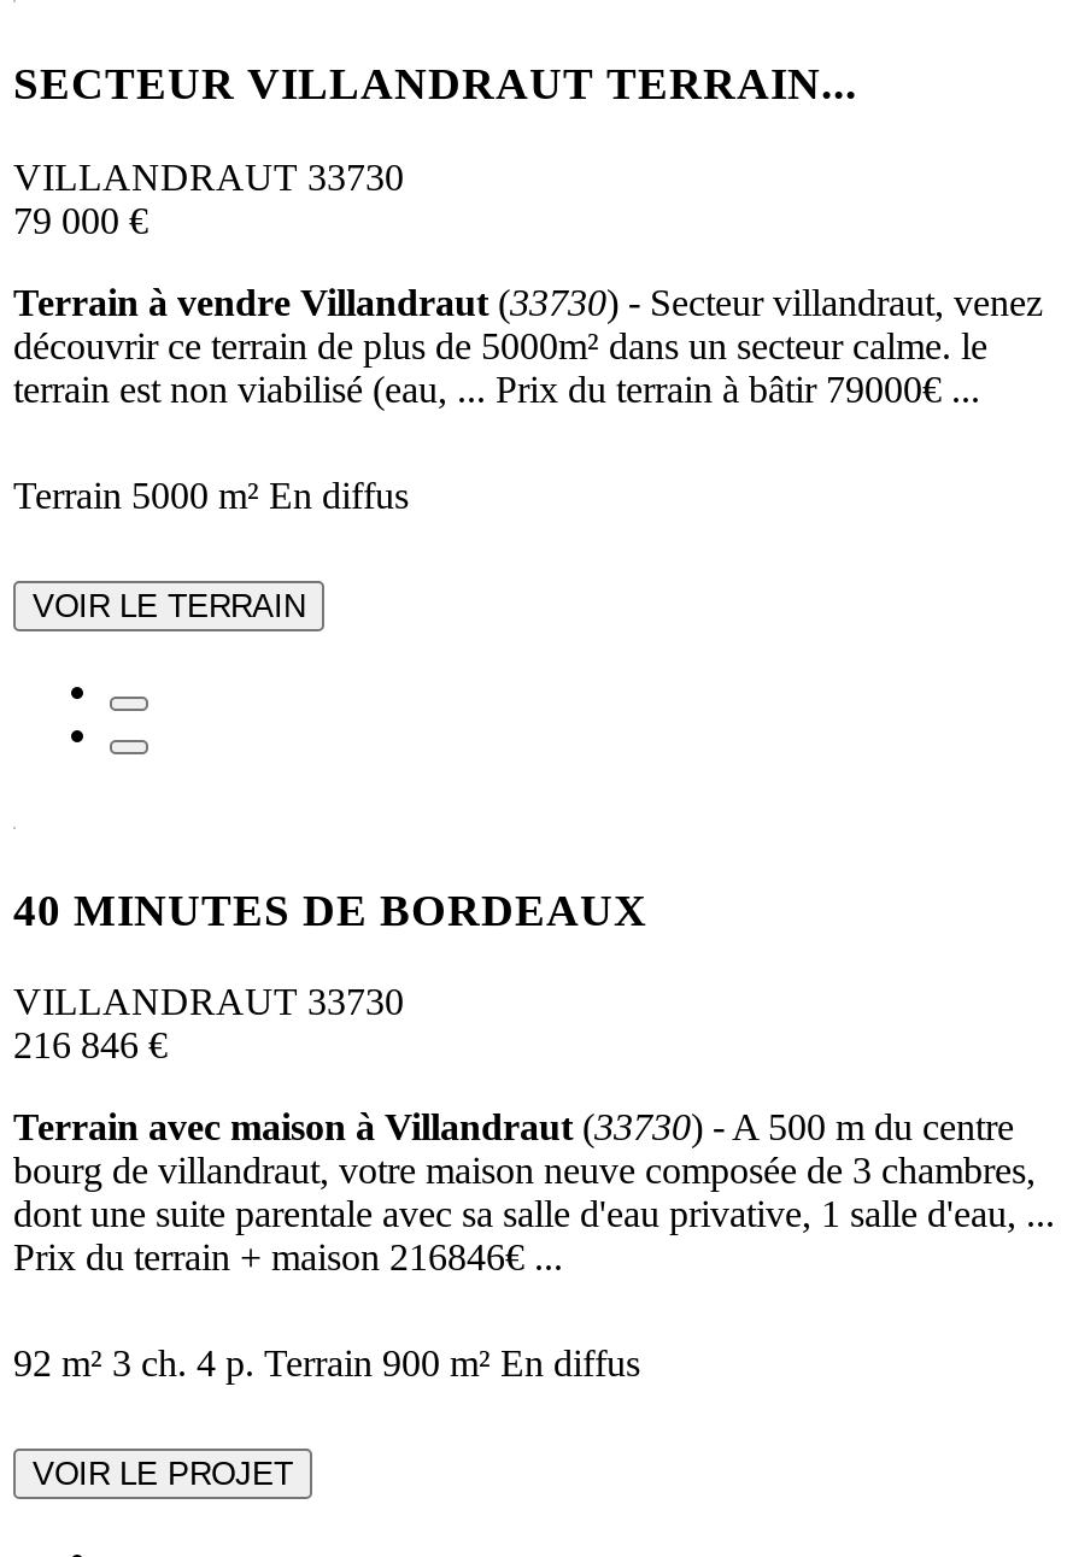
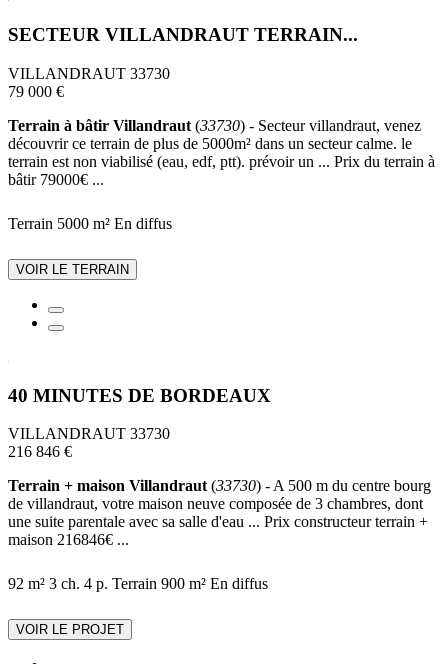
- Terrain à vendre Villandraut (33730) - Secteur villandraut, venez
+ Terrain à bâtir Villandraut (33730) - Secteur villandraut, venez

- terrain est non viabilisé (eau, ... Prix du terrain à bâtir 79000€ ...
+ terrain est non viabilisé (eau, edf, ptt). prévoir un ... Prix du terrain à
+ bâtir 79000€ ...

- Terrain avec maison à Villandraut (33730) - A 500 m du centre
- bourg de villandraut, votre maison neuve composée de 3 chambres,
- dont une suite parentale avec sa salle d'eau privative, 1 salle d'eau, ...
- Prix du terrain + maison 216846€ ...
+ Terrain + maison Villandraut (33730) - A 500 m du centre bourg
+ de villandraut, votre maison neuve composée de 3 chambres, dont
+ une suite parentale avec sa salle d'eau ... Prix constructeur terrain +
+ maison 216846€ ...
